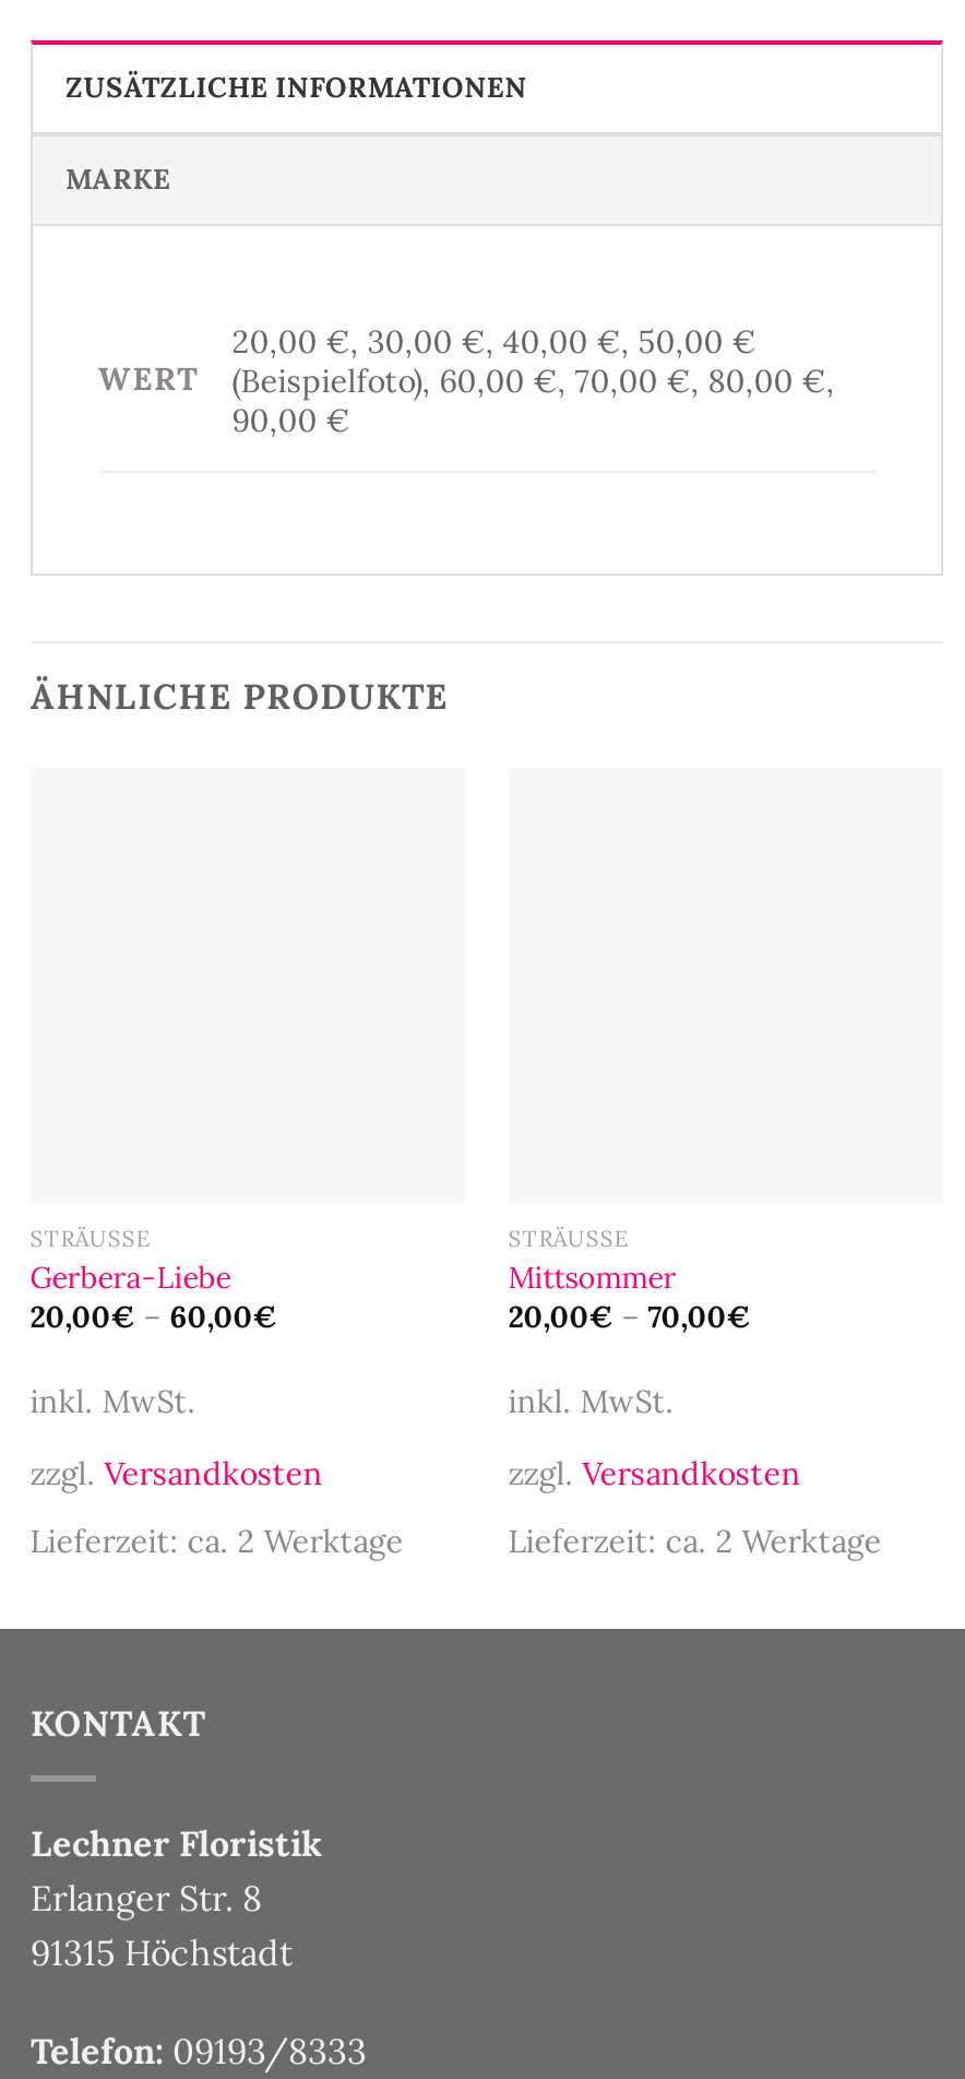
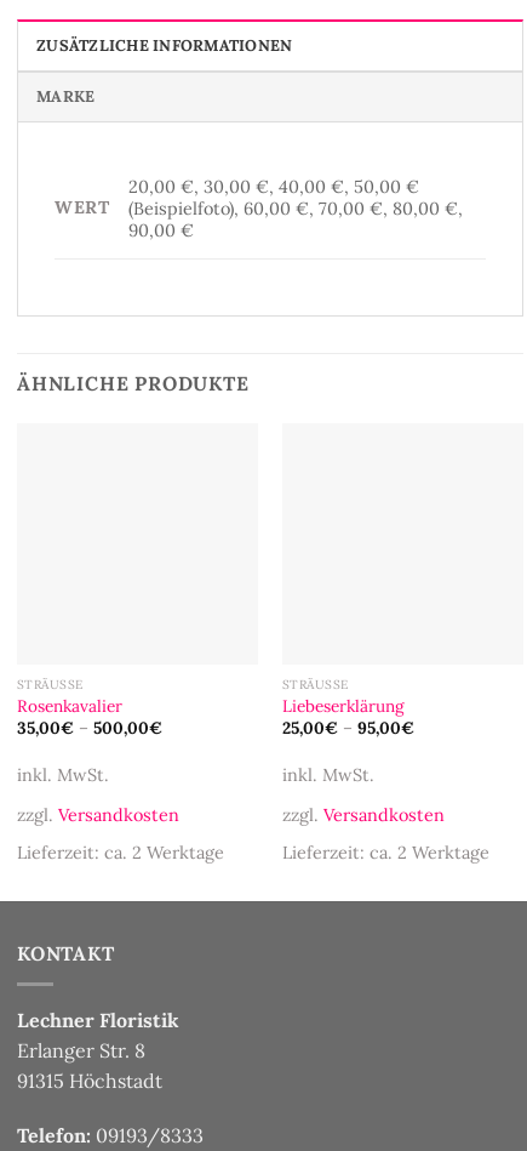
- Gerbera-Liebe
- 20,00€– 60,00€
+ Rosenkavalier
+ 35,00€– 500,00€

- Mittsommer
- 20,00€– 70,00€
+ Liebeserklärung
+ 25,00€– 95,00€
